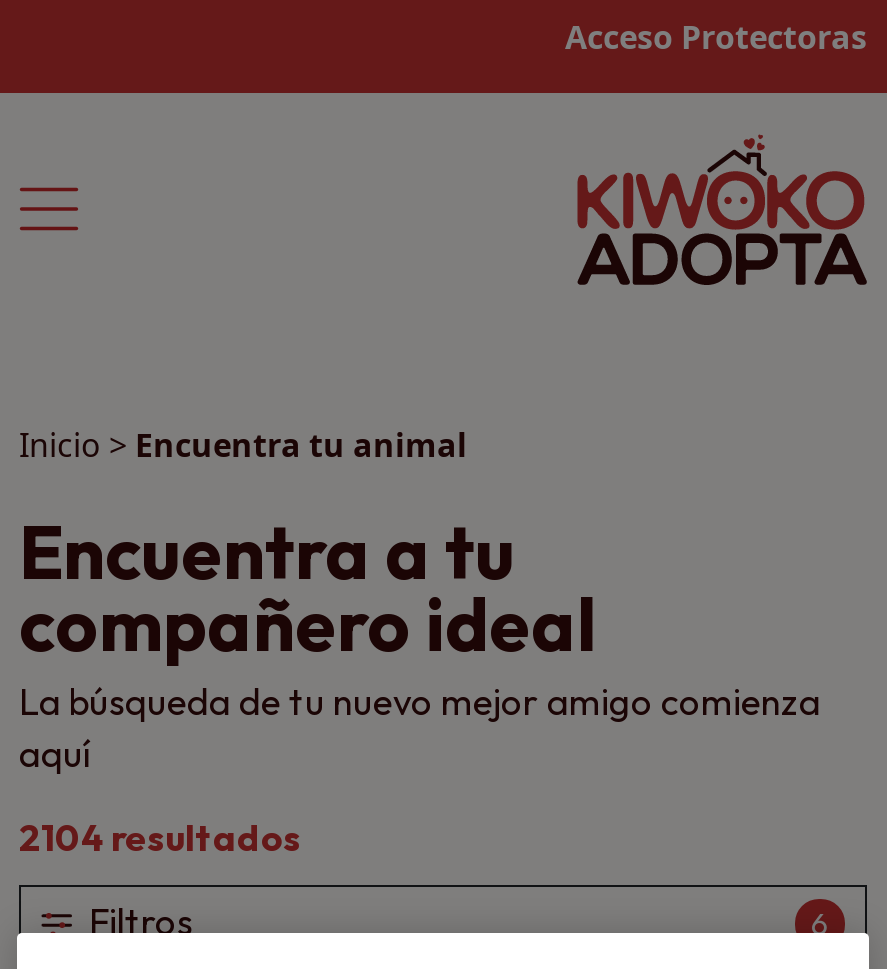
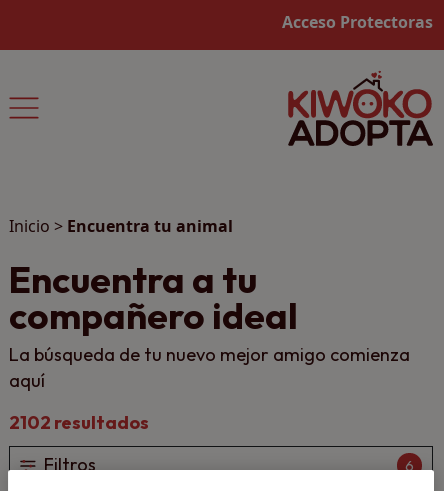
- 2104 resultados
+ 2102 resultados
